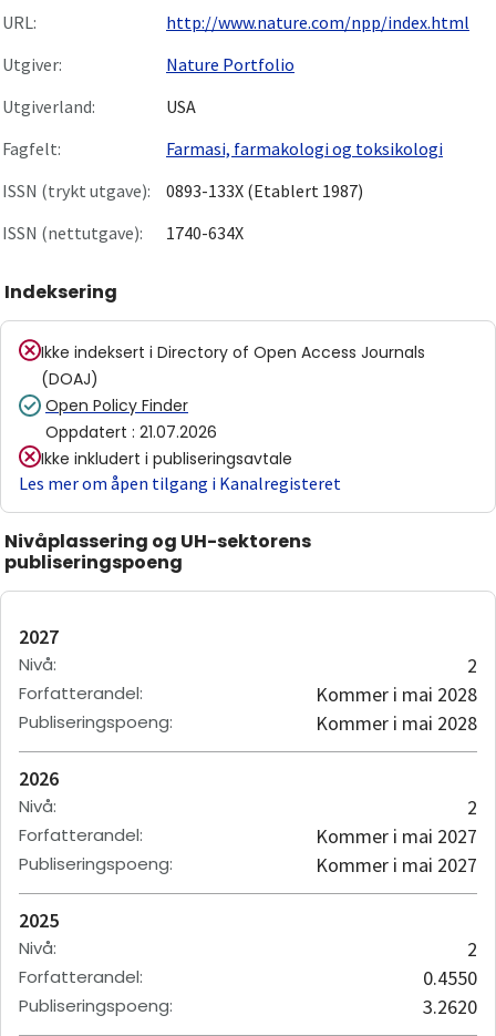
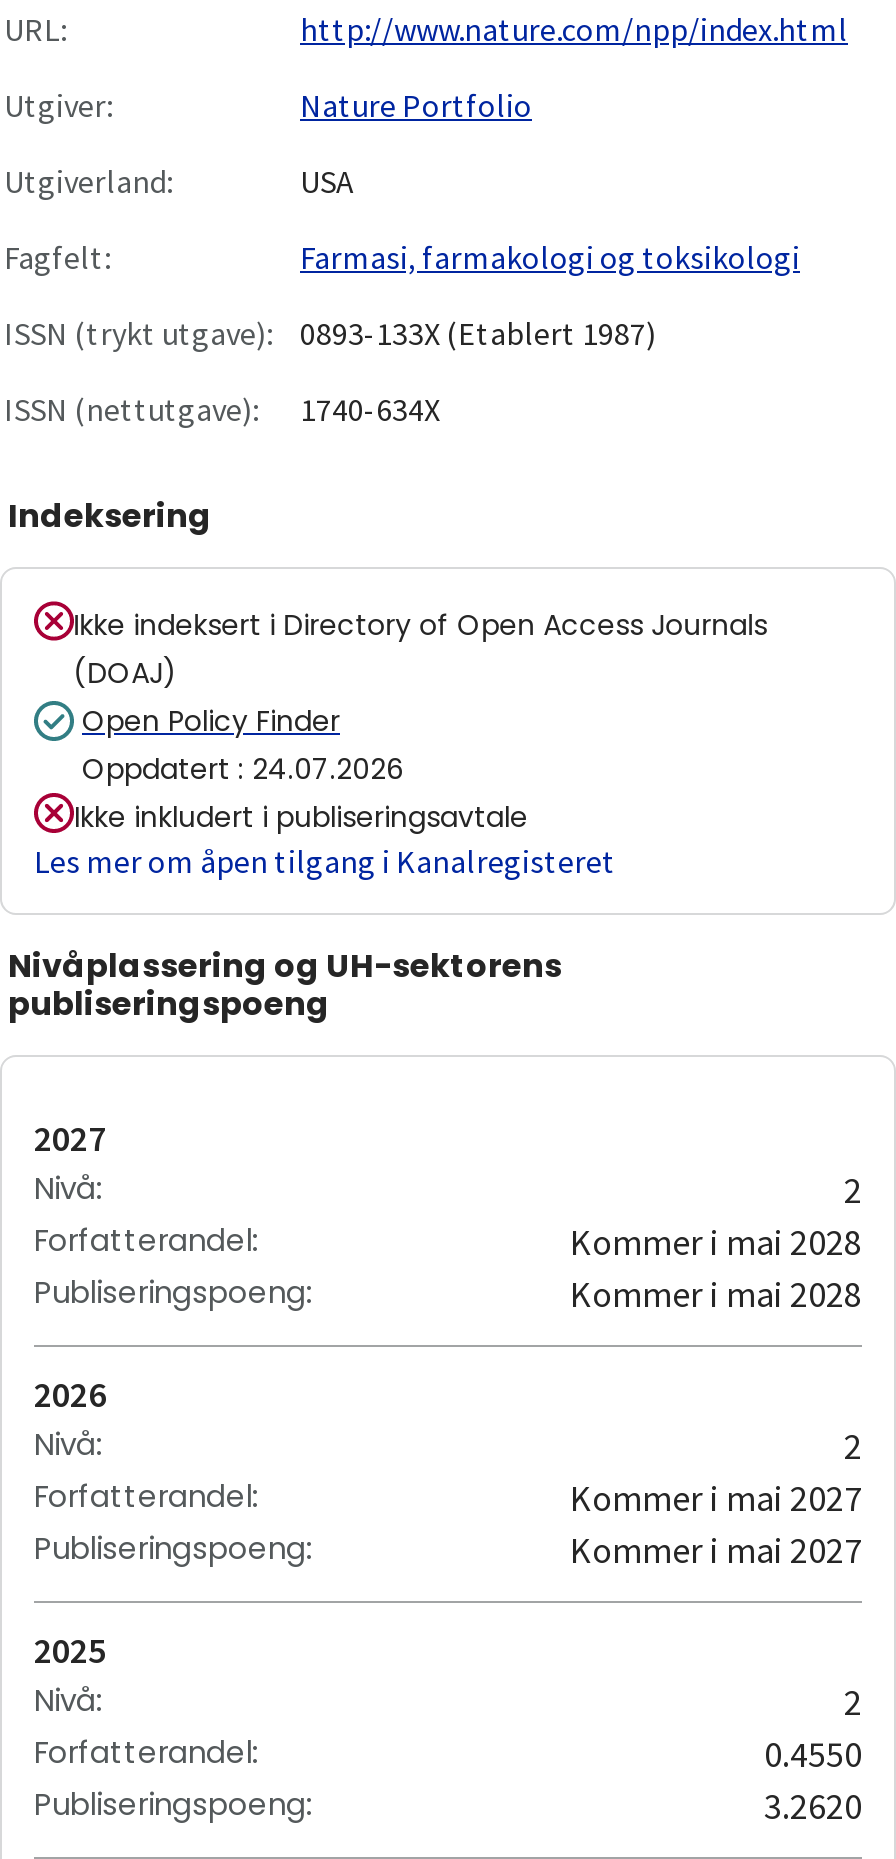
- Oppdatert: 21.07.2026
+ Oppdatert: 24.07.2026
